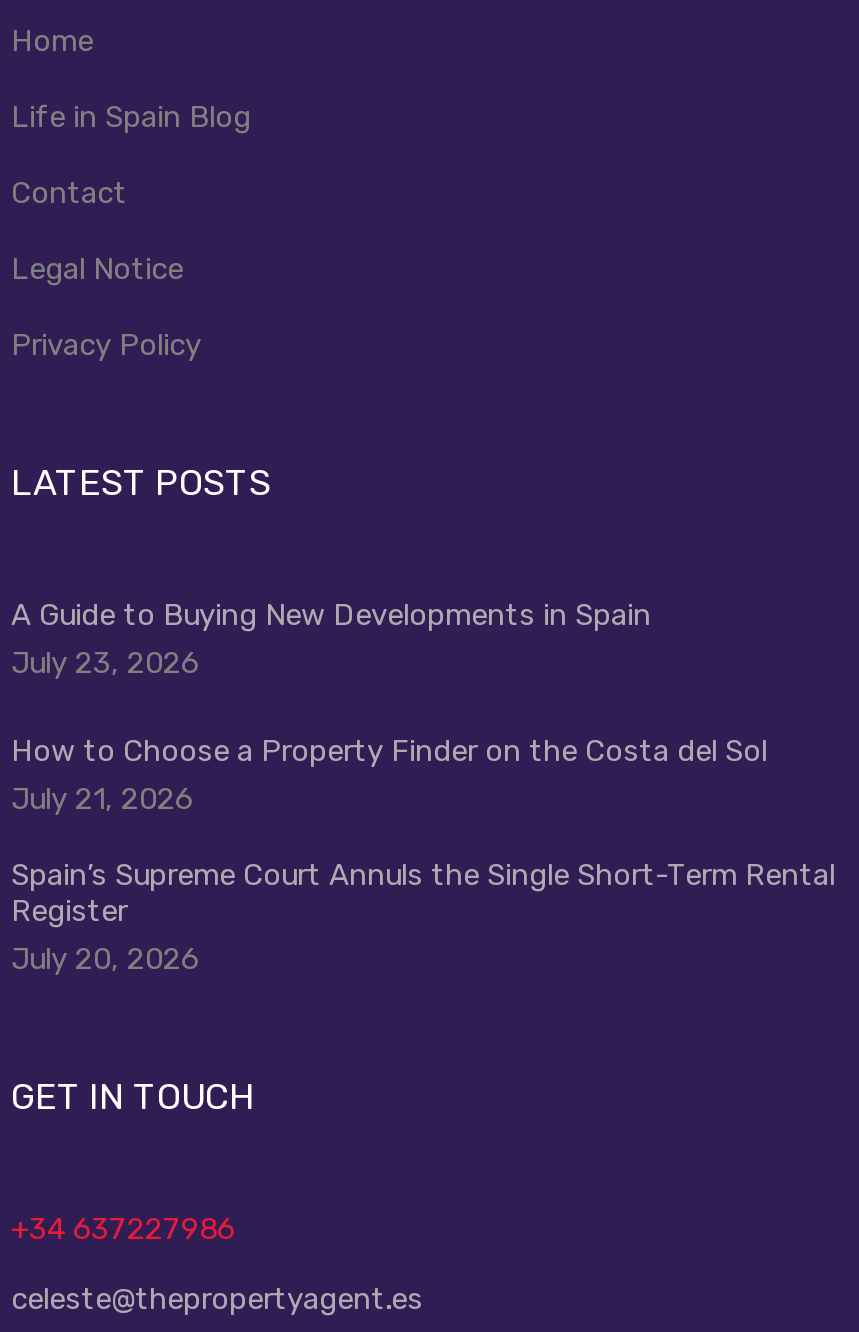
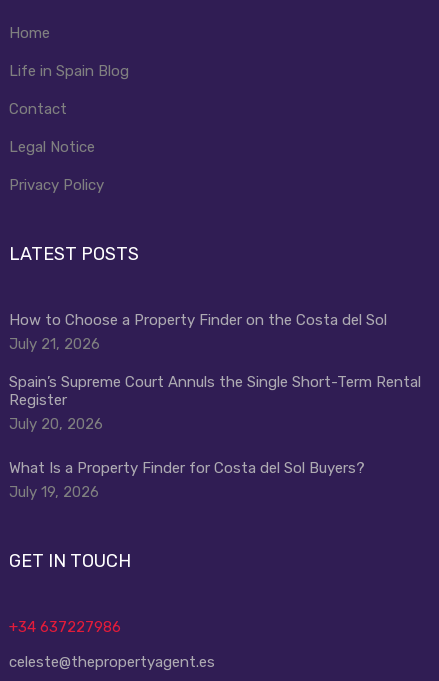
- A Guide to Buying New Developments in Spain
- July 23, 2026

moved up: How to Choose a Property Finder on the Costa del Sol | July 21, 2026 | Spain’s Supreme Court Annuls the Single Short-Term Rental | Register | July 20, 2026

+ What Is a Property Finder for Costa del Sol Buyers?
+ July 19, 2026
